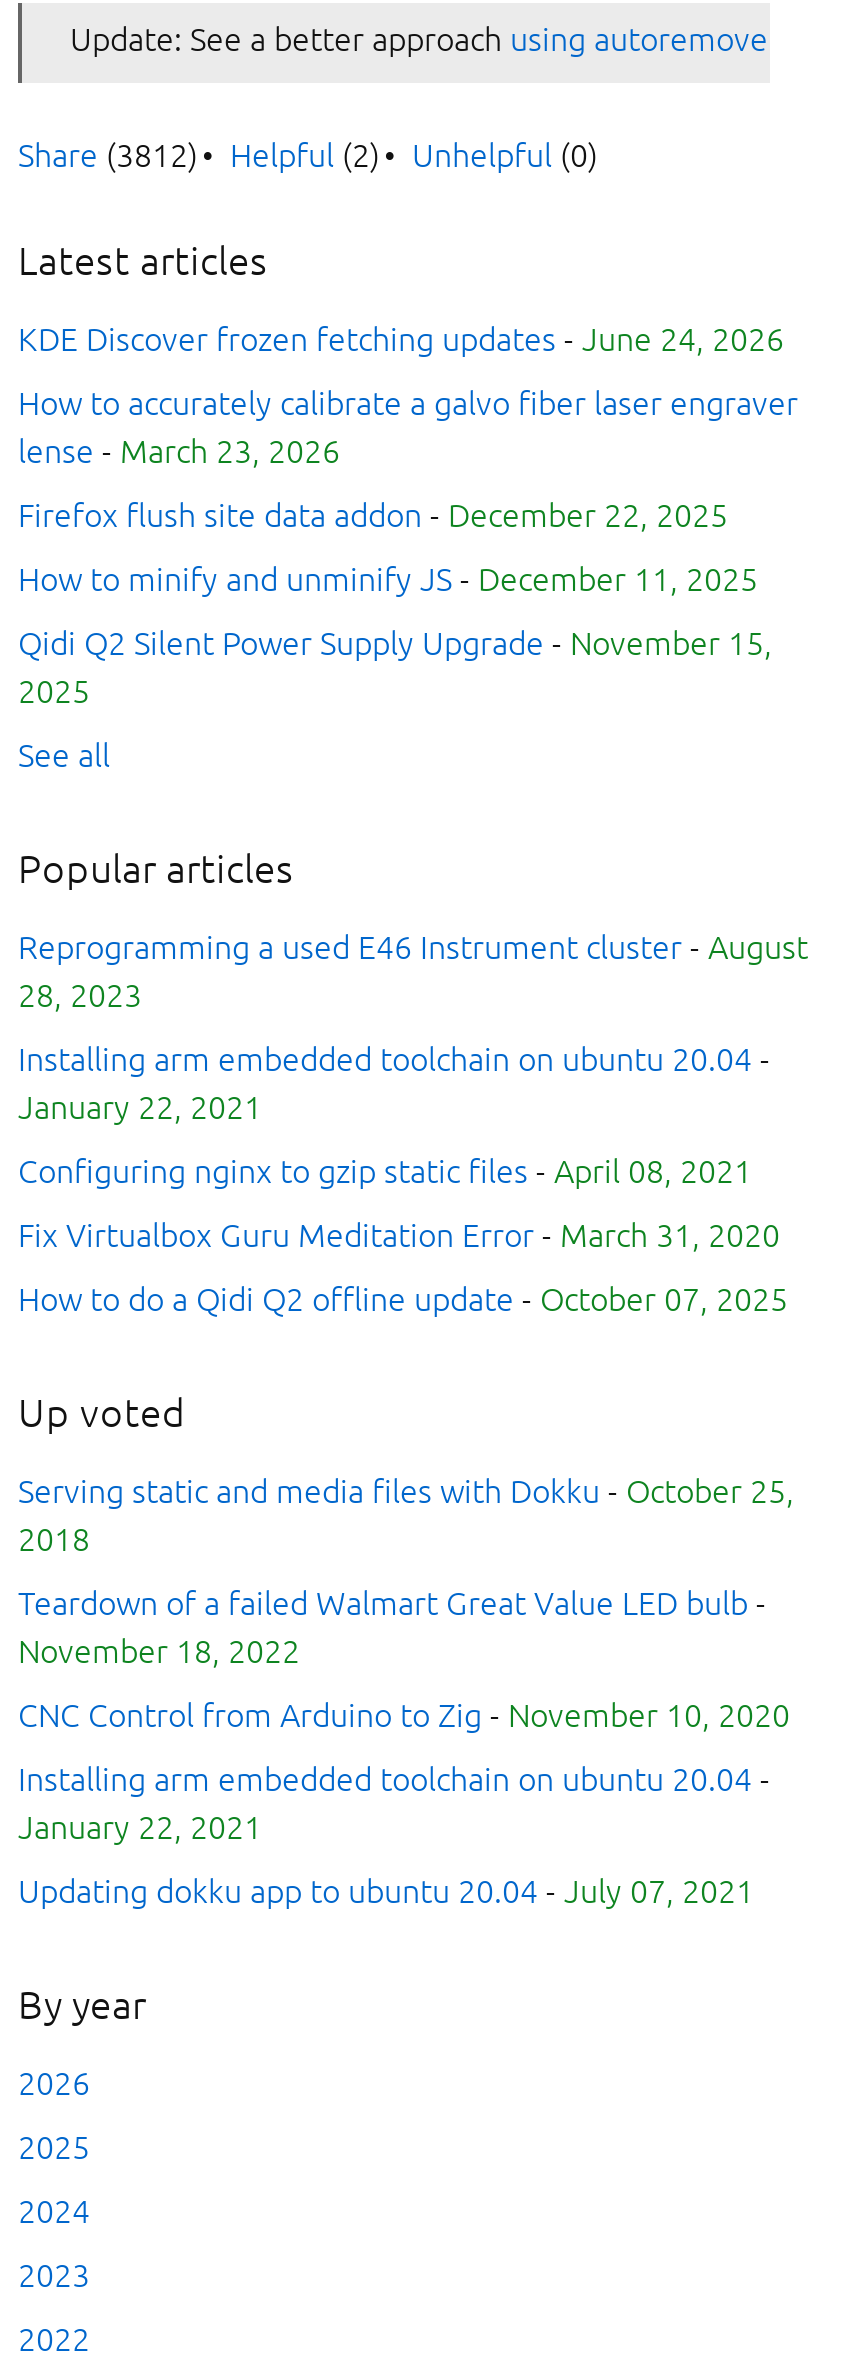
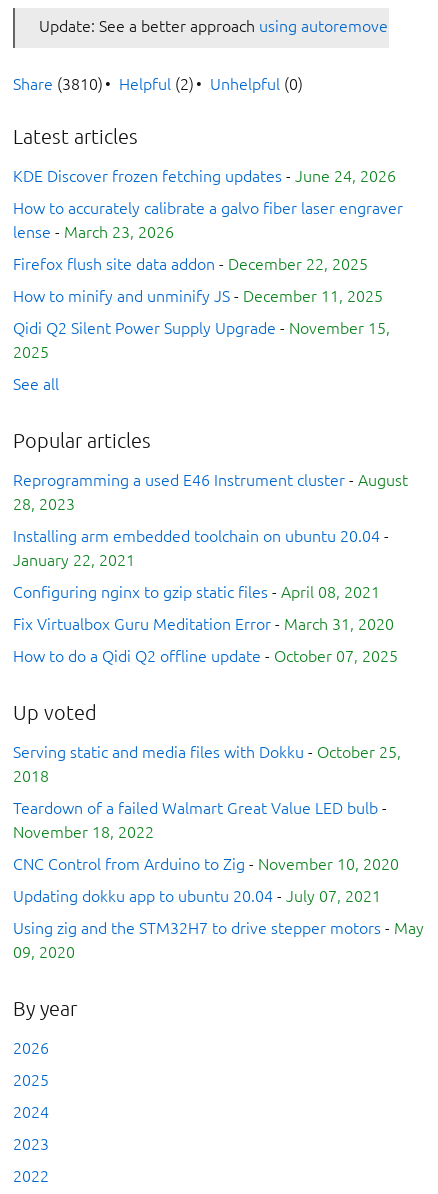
- Share (3812) Helpful (2) Unhelpful (0)
+ Share (3810) Helpful (2) Unhelpful (0)

- Installing arm embedded toolchain on ubuntu 20.04 -
- January 22, 2021

moved up: Updating dokku app to ubuntu 20.04 - July 07, 2021

+ Using zig and the STM32H7 to drive stepper motors - May
+ 09, 2020
